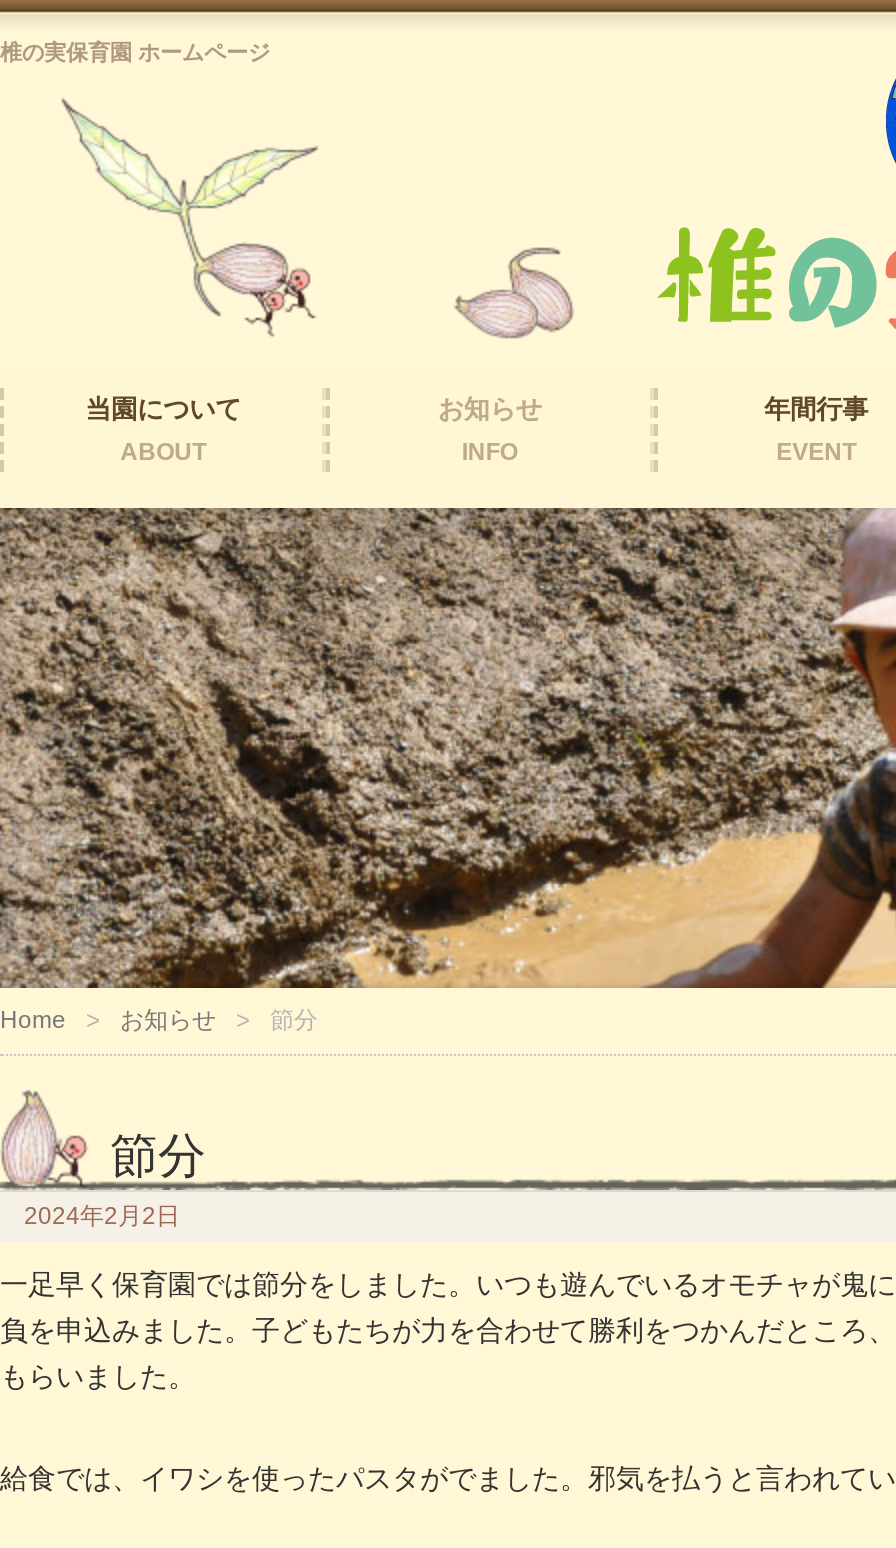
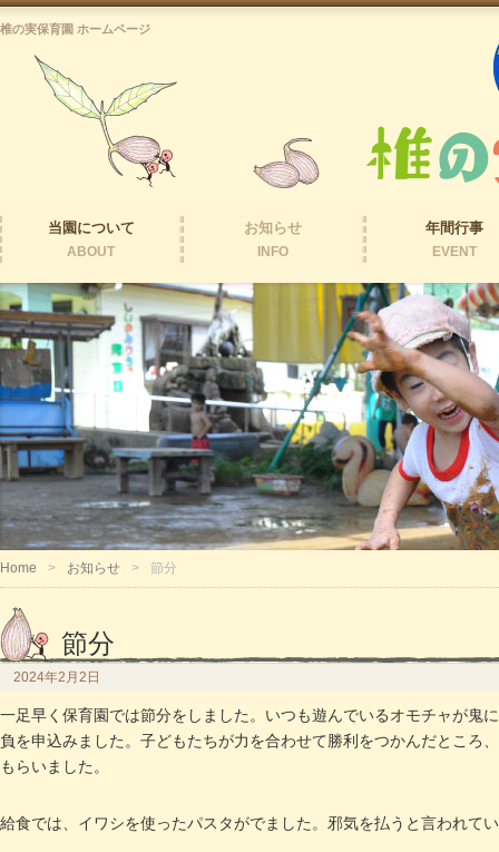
- [image]
+ [image]
